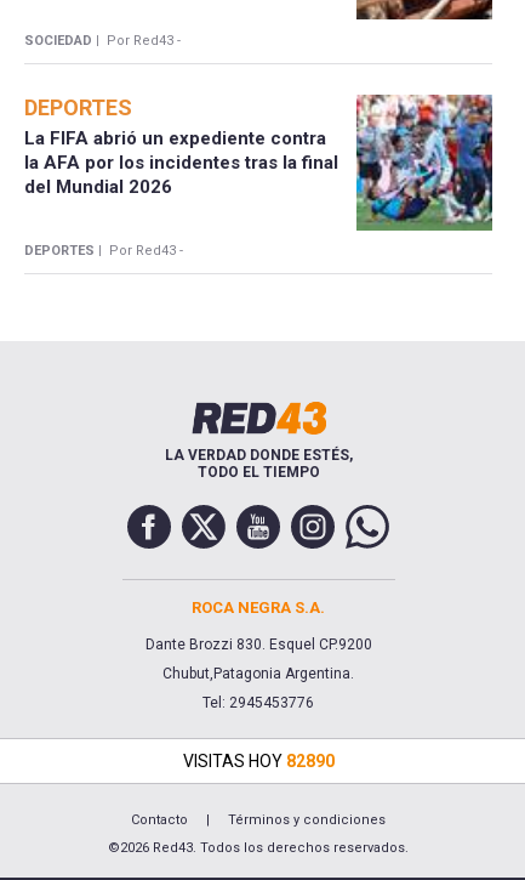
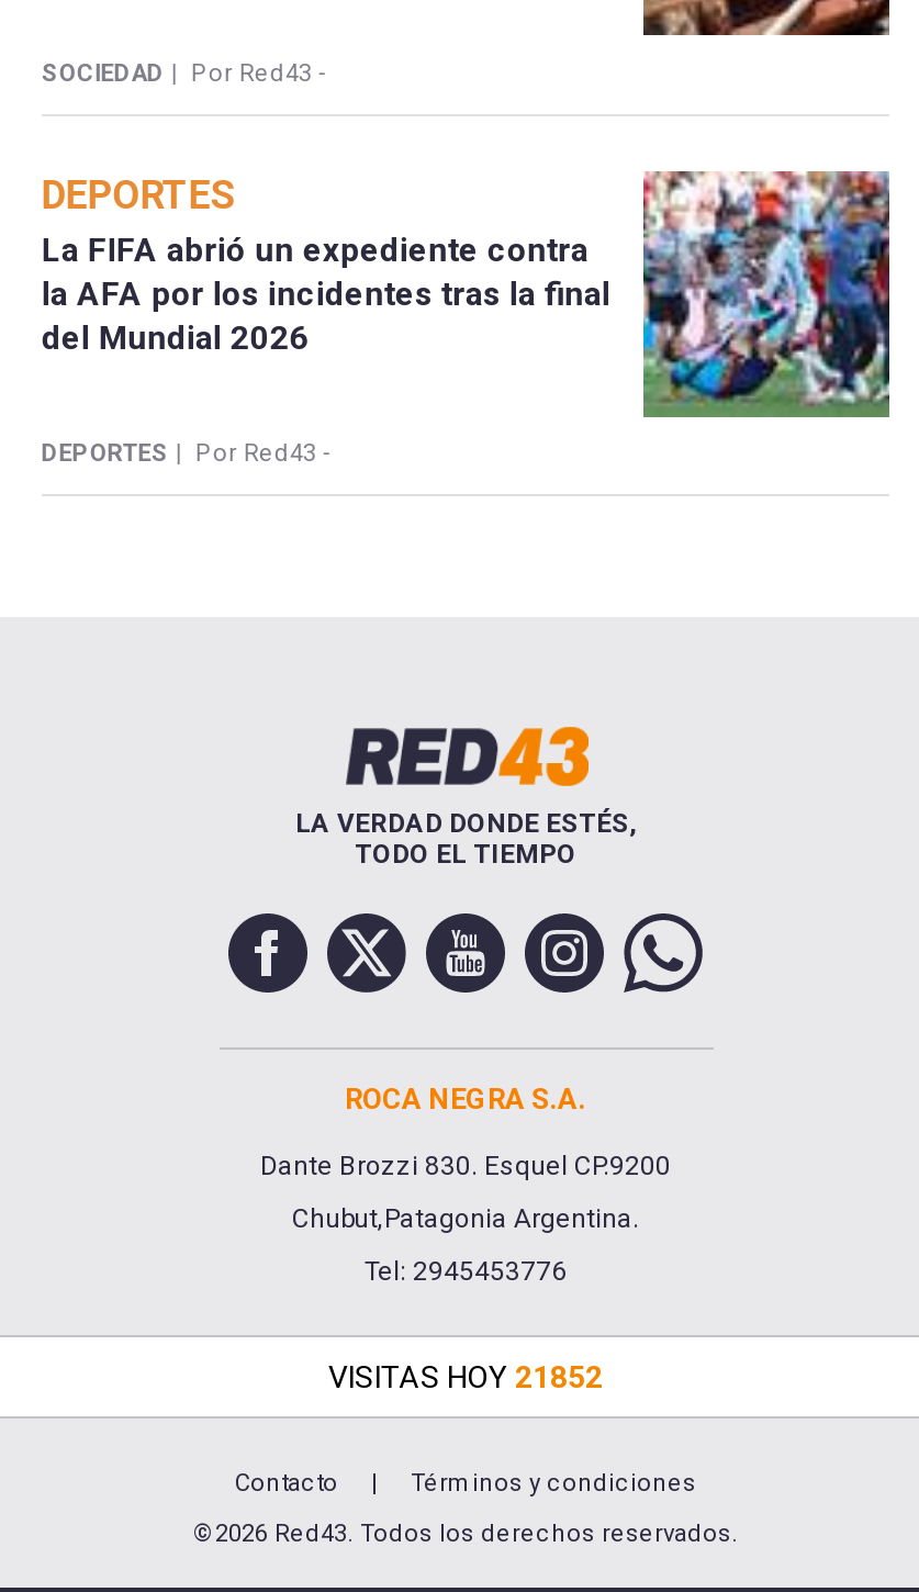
- VISITAS HOY 82890
+ VISITAS HOY 21852
